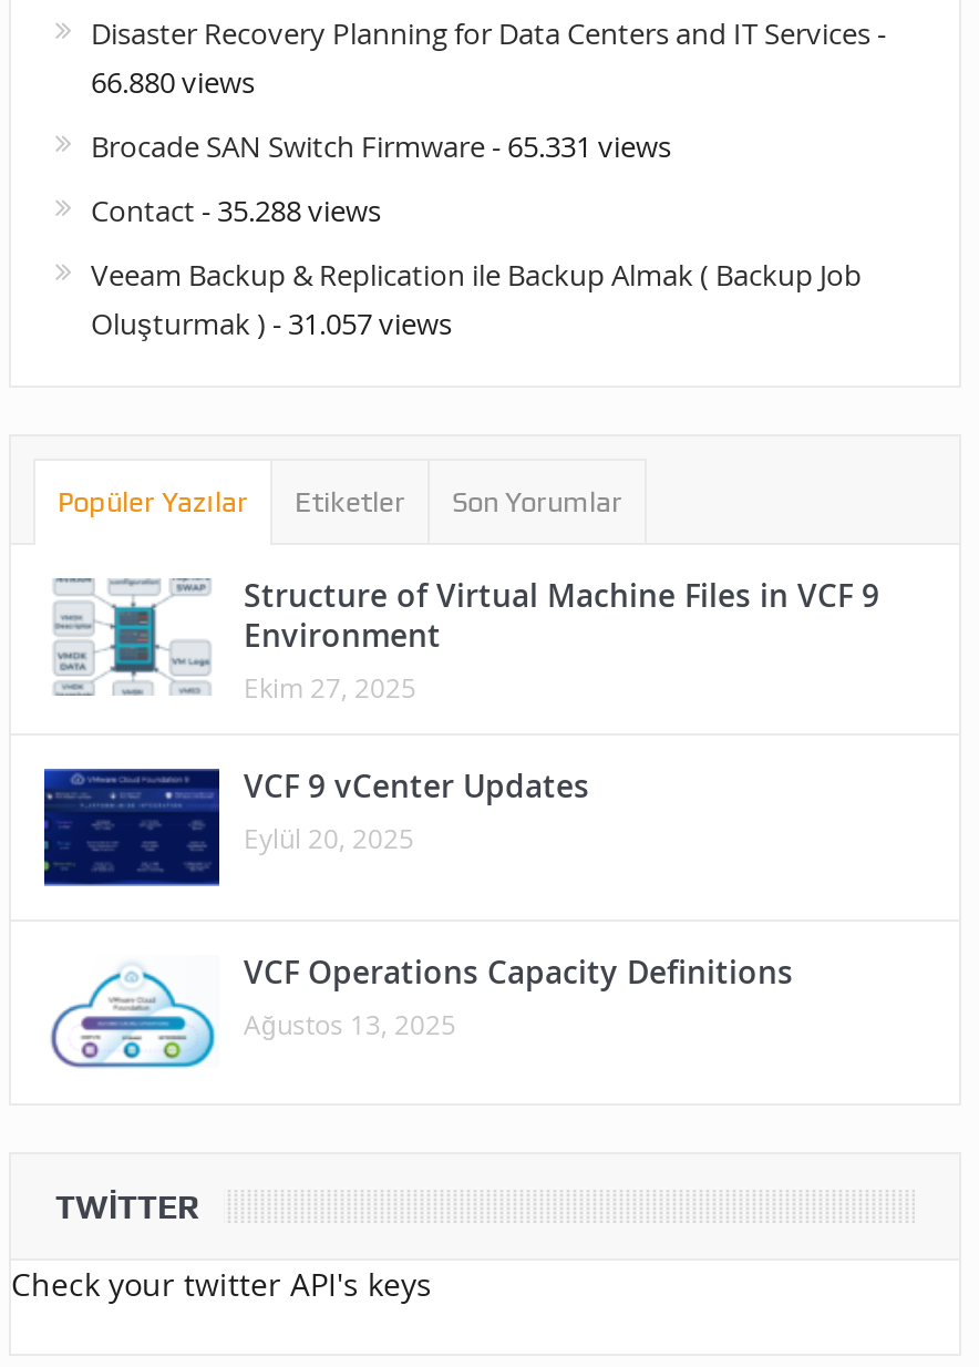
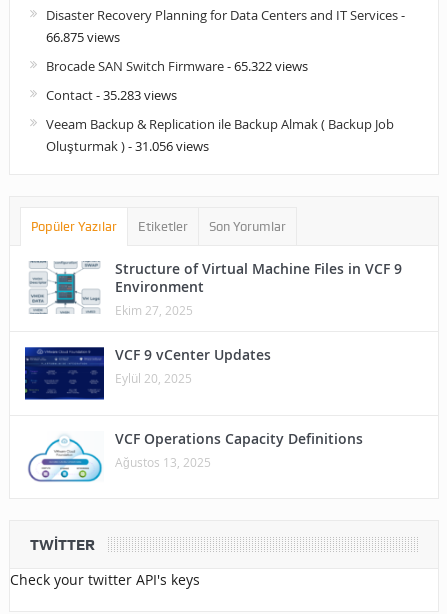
- 66.880 views
+ 66.875 views

- Brocade SAN Switch Firmware - 65.331 views
+ Brocade SAN Switch Firmware - 65.322 views

- Contact - 35.288 views
+ Contact - 35.283 views

- Oluşturmak ) - 31.057 views
+ Oluşturmak ) - 31.056 views
